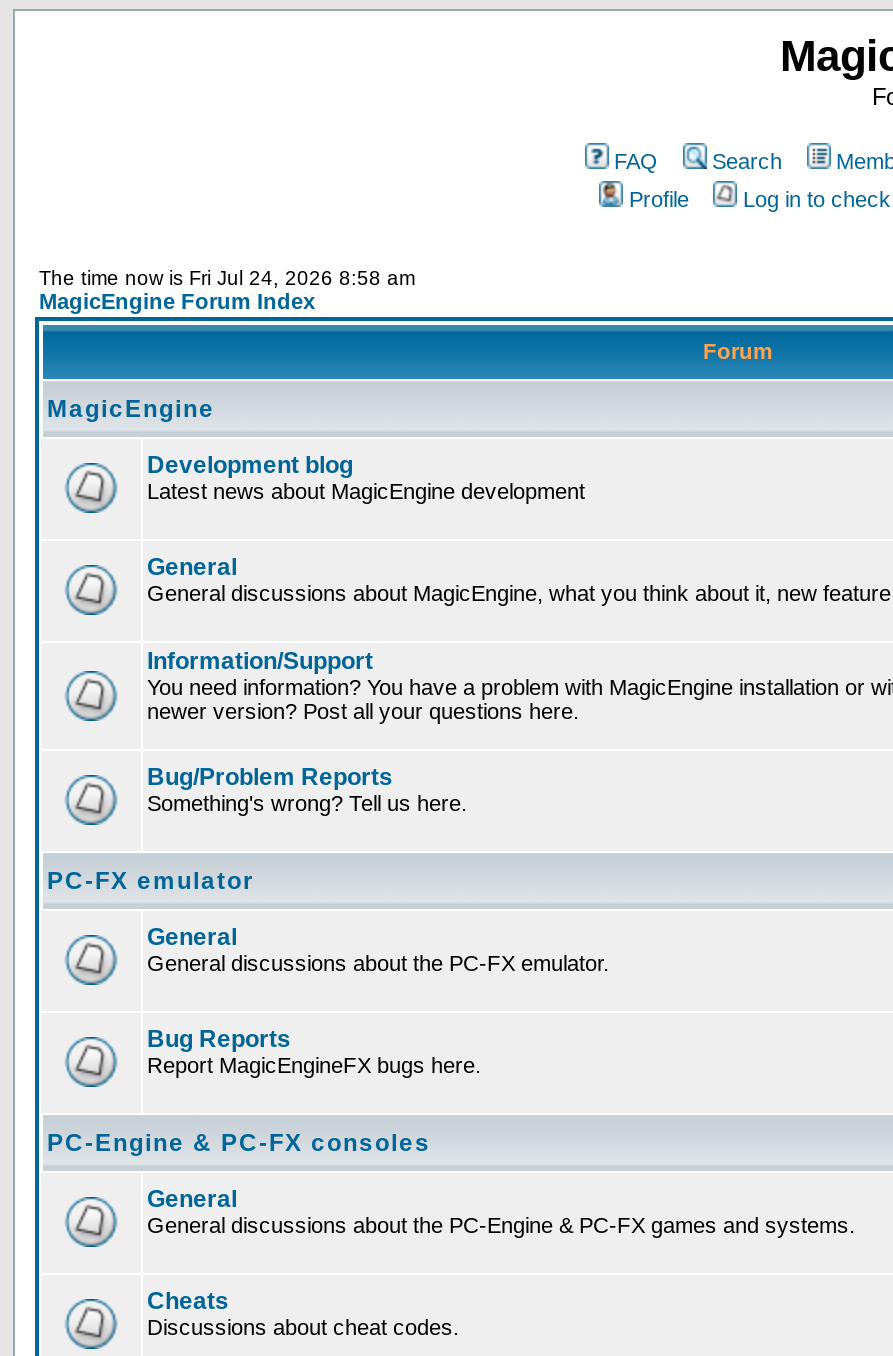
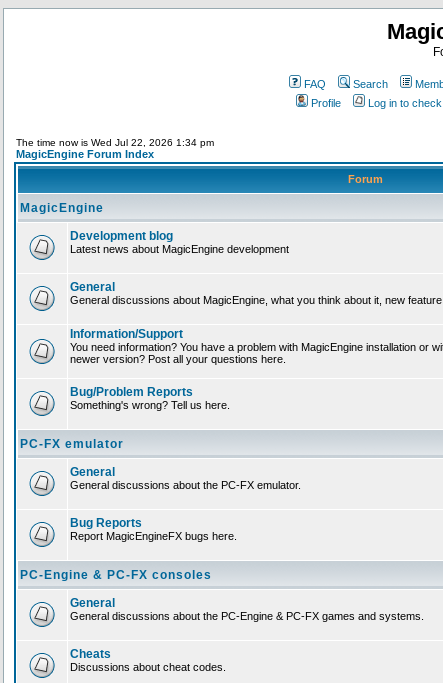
- The time now is Fri Jul 24, 2026 8:58 am
+ The time now is Wed Jul 22, 2026 1:34 pm
